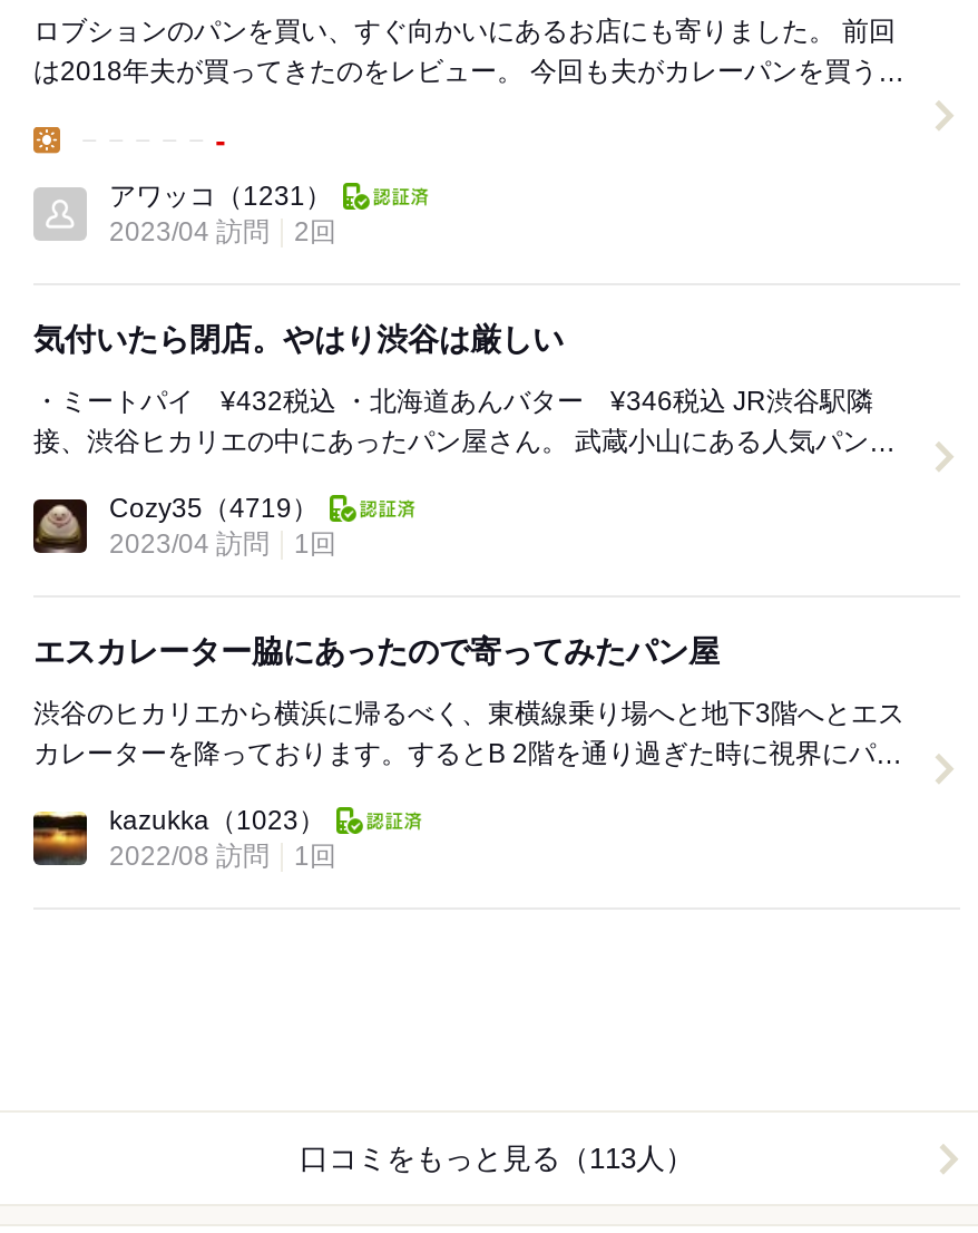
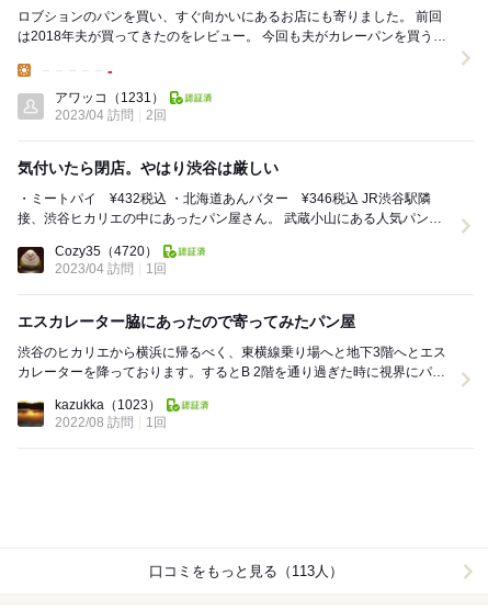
- Cozy35（4719）
+ Cozy35（4720）
